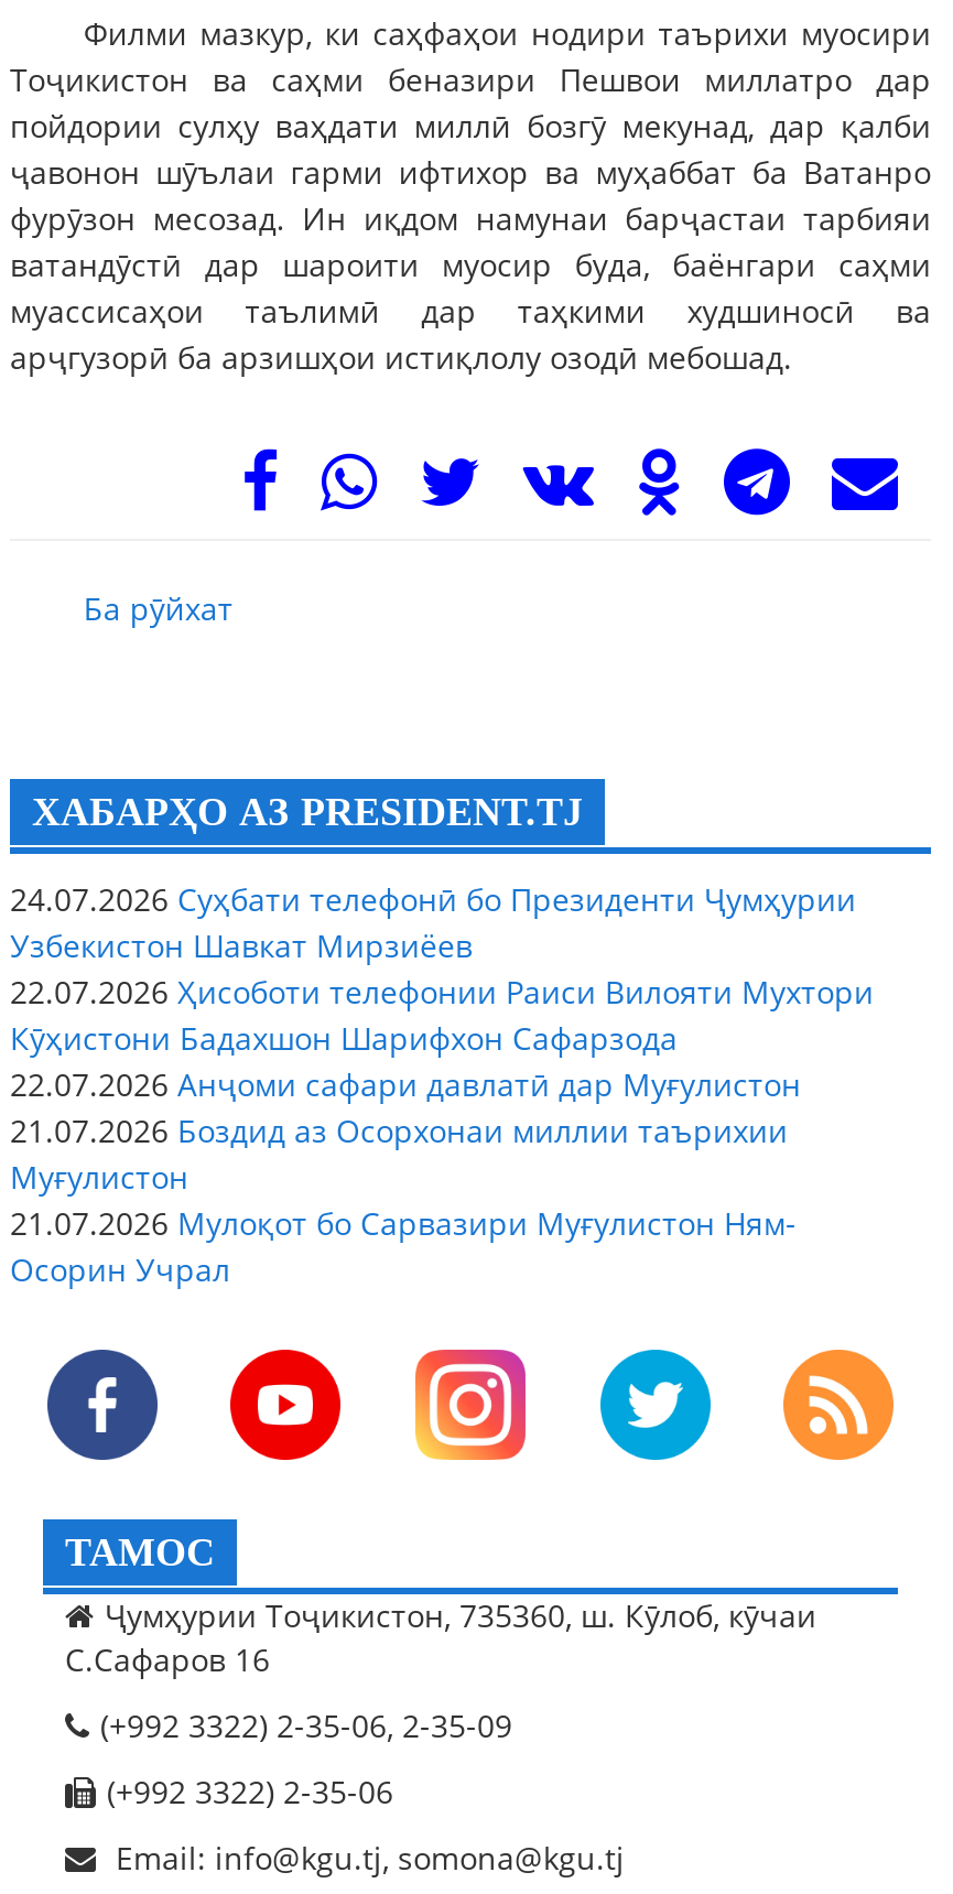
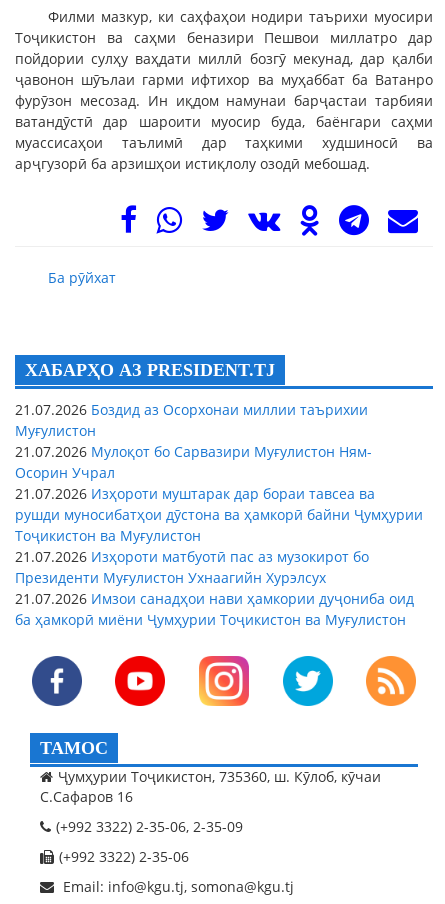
- 24.07.2026 Суҳбати телефонӣ бо Президенти Ҷумҳурии
- Узбекистон Шавкат Мирзиёев
- 22.07.2026 Ҳисоботи телефонии Раиси Вилояти Мухтори
- Кӯҳистони Бадахшон Шарифхон Сафарзода
- 22.07.2026 Анҷоми сафари давлатӣ дар Муғулистон

moved up: 21.07.2026 Боздид аз Осорхонаи миллии таърихии | Муғулистон | 21.07.2026 Мулоқот бо Сарвазири Муғулистон Ням- | Осорин Учрал

+ 21.07.2026 Изҳороти муштарак дар бораи тавсеа ва
+ рушди муносибатҳои дӯстона ва ҳамкорӣ байни Ҷумҳурии
+ Тоҷикистон ва Муғулистон
+ 21.07.2026 Изҳороти матбуотӣ пас аз музокирот бо
+ Президенти Муғулистон Ухнаагийн Хурэлсух
+ 21.07.2026 Имзои санадҳои нави ҳамкории дуҷониба оид
+ ба ҳамкорӣ миёни Ҷумҳурии Тоҷикистон ва Муғулистон
